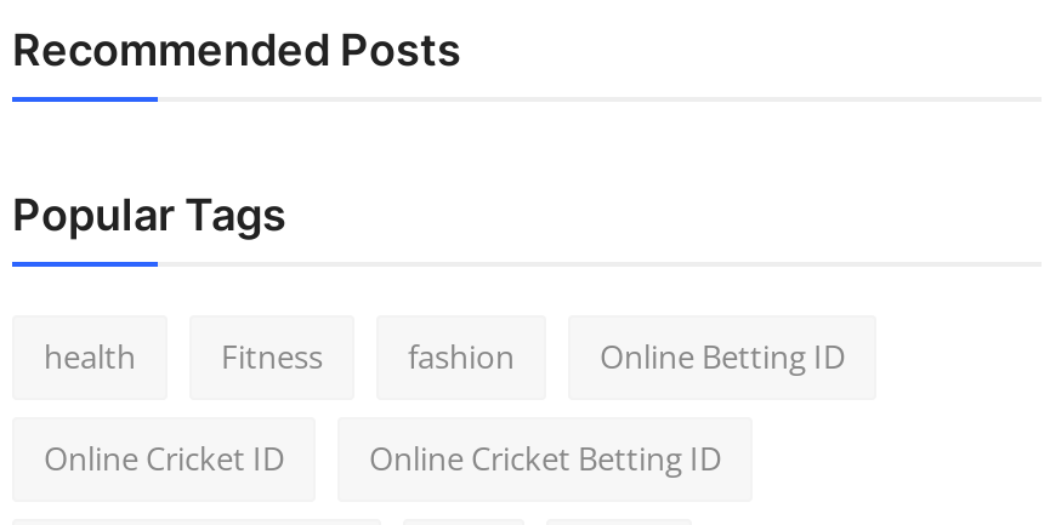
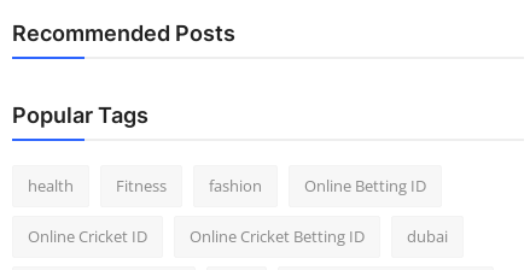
+ dubai
